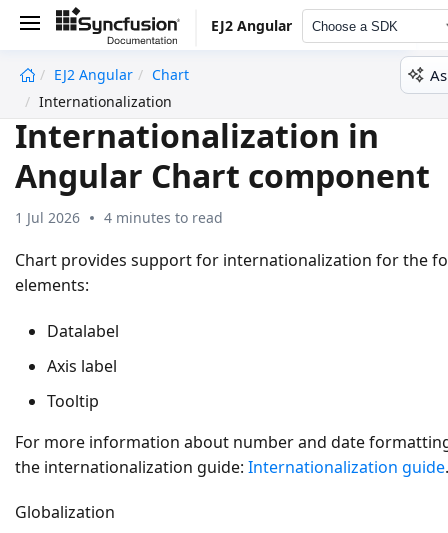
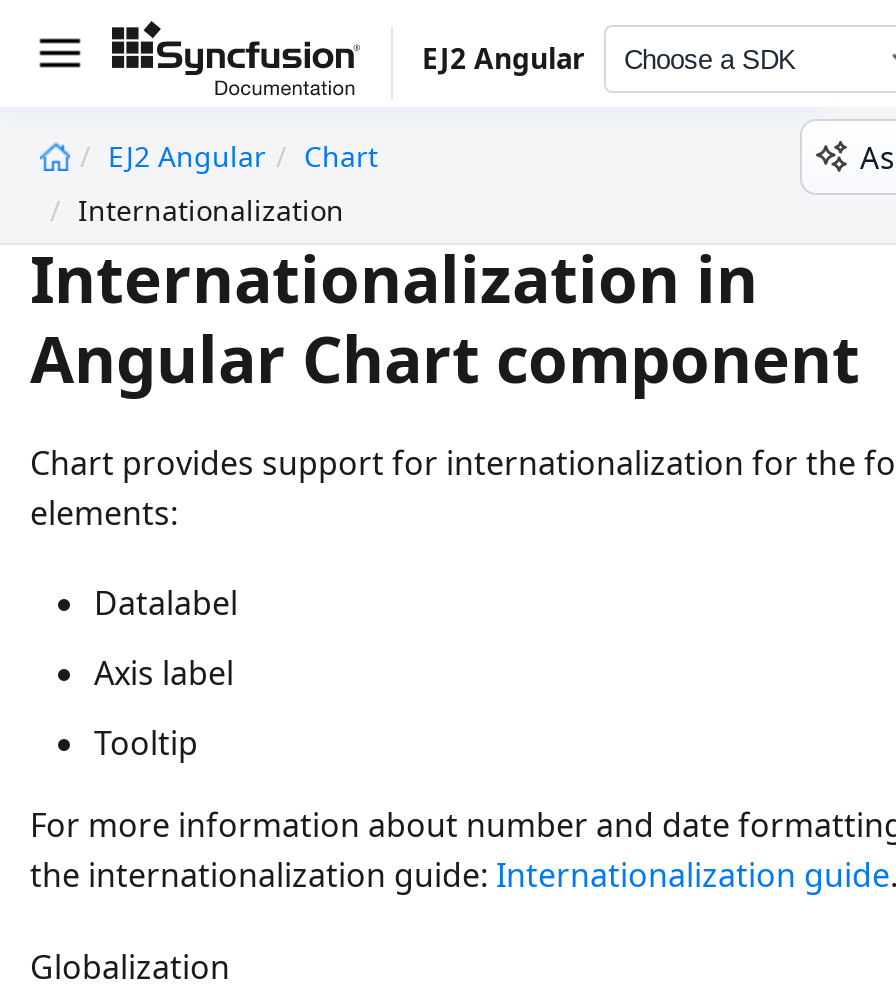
- 1 Jul 2026
- 4 minutes to read
